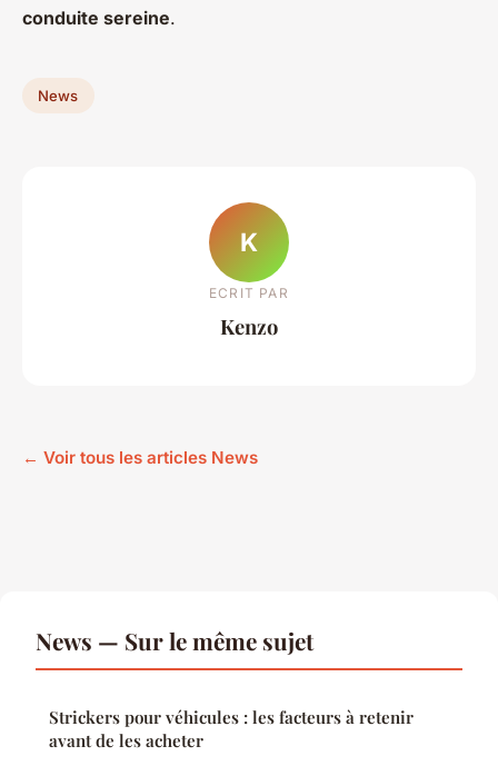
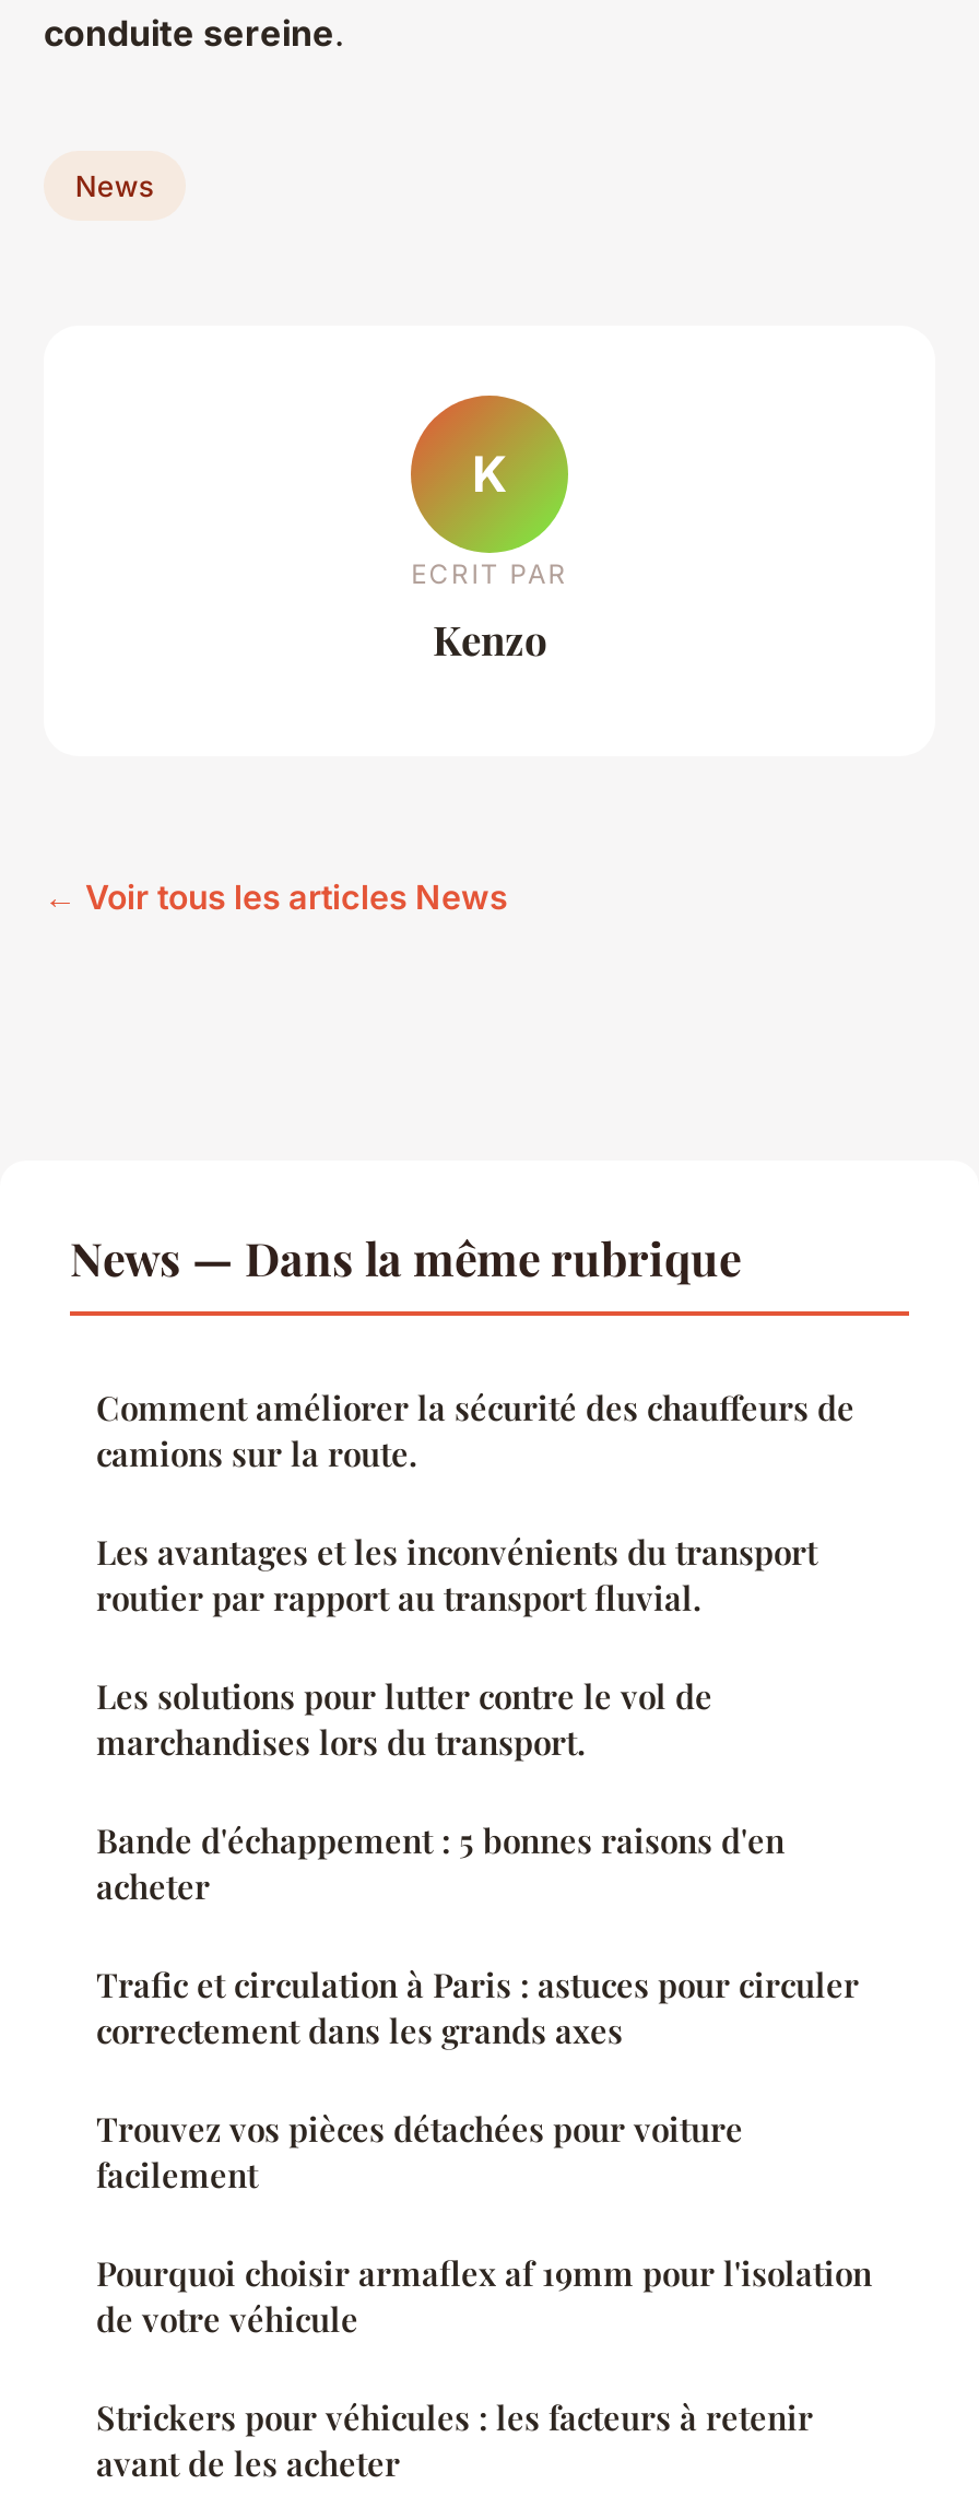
- News — Sur le même sujet
+ News — Dans la même rubrique
+ Comment améliorer la sécurité des chauffeurs de
+ camions sur la route.
+ Les avantages et les inconvénients du transport
+ routier par rapport au transport fluvial.
+ Les solutions pour lutter contre le vol de
+ marchandises lors du transport.
+ Bande d'échappement : 5 bonnes raisons d'en
+ acheter
+ Trafic et circulation à Paris : astuces pour circuler
+ correctement dans les grands axes
+ Trouvez vos pièces détachées pour voiture
+ facilement
+ Pourquoi choisir armaflex af 19mm pour l'isolation
+ de votre véhicule
